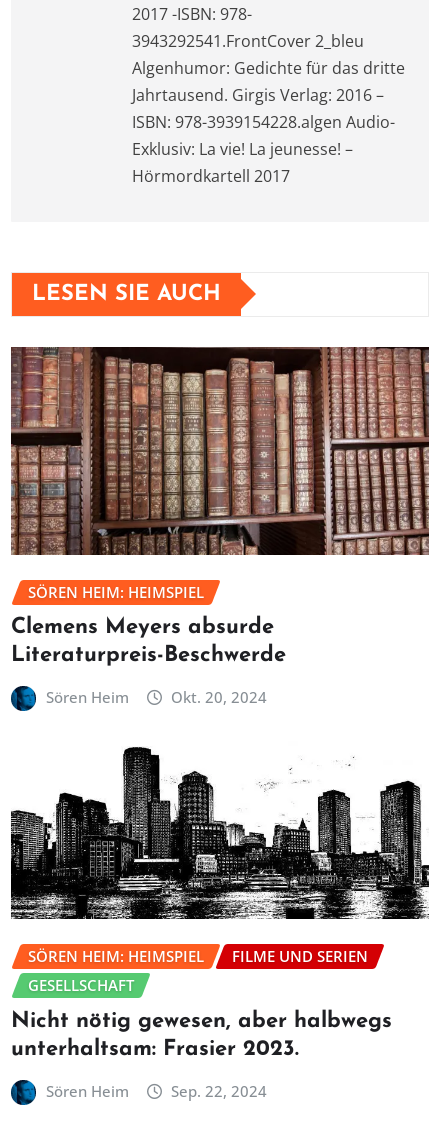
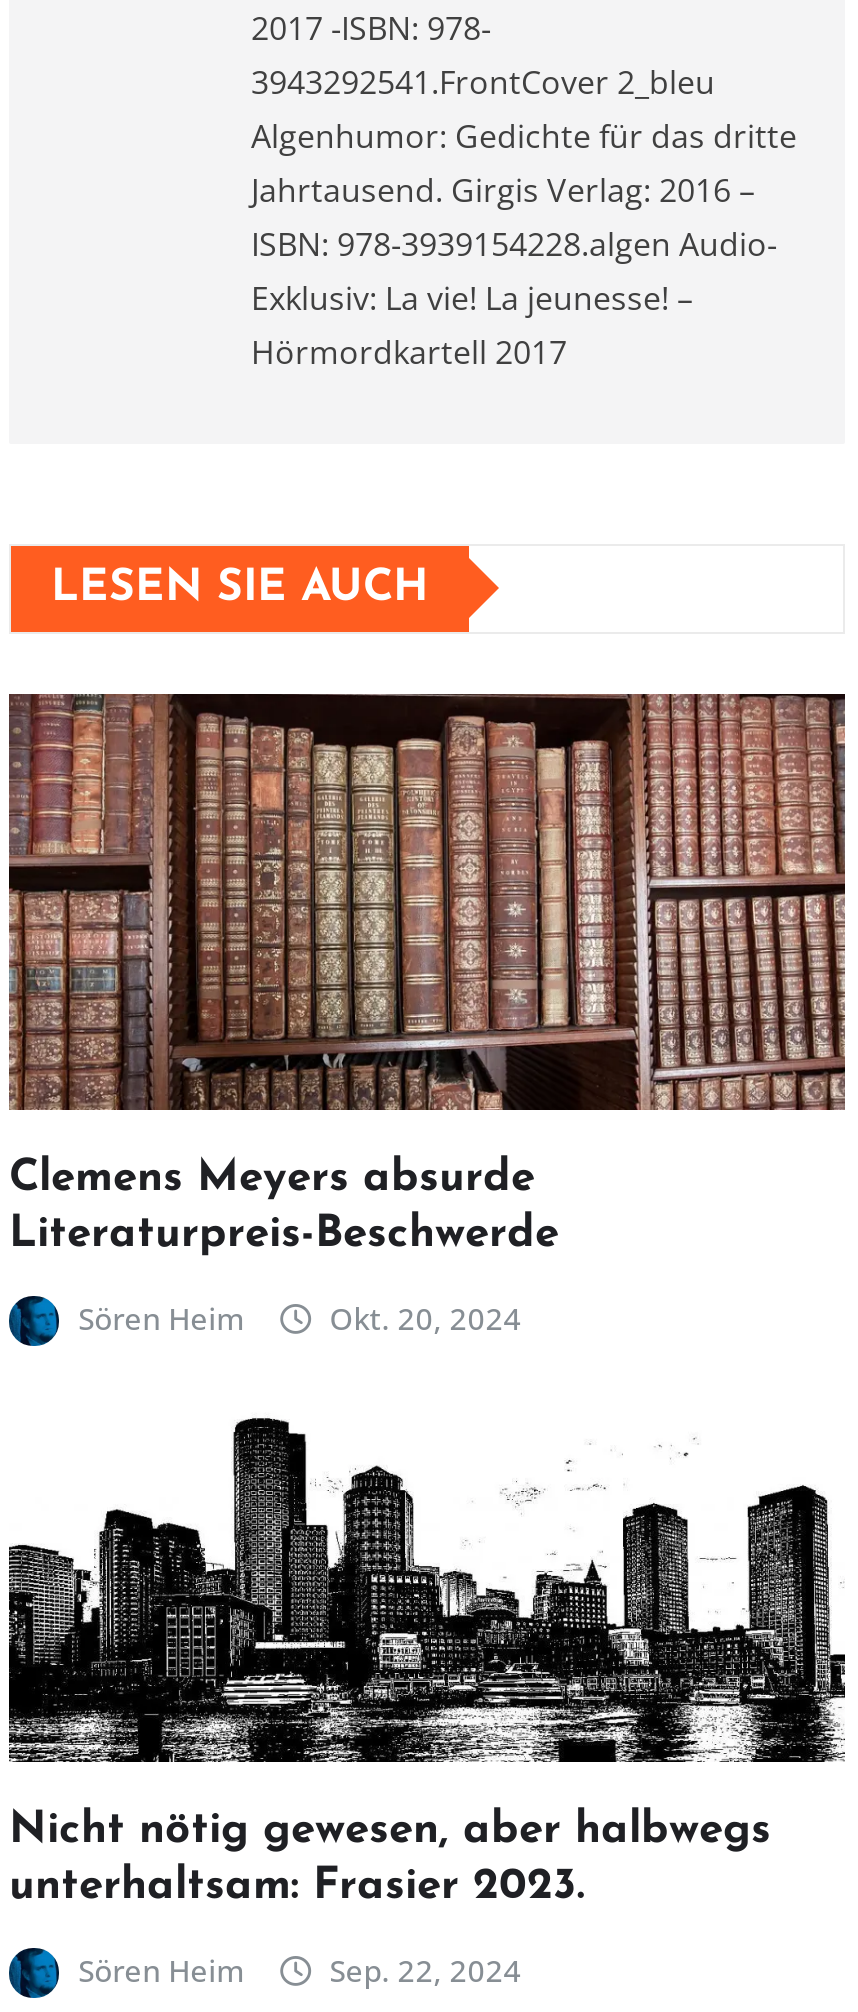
- SÖREN HEIM: HEIMSPIEL

- SÖREN HEIM: HEIMSPIEL
- FILME UND SERIEN
- GESELLSCHAFT
